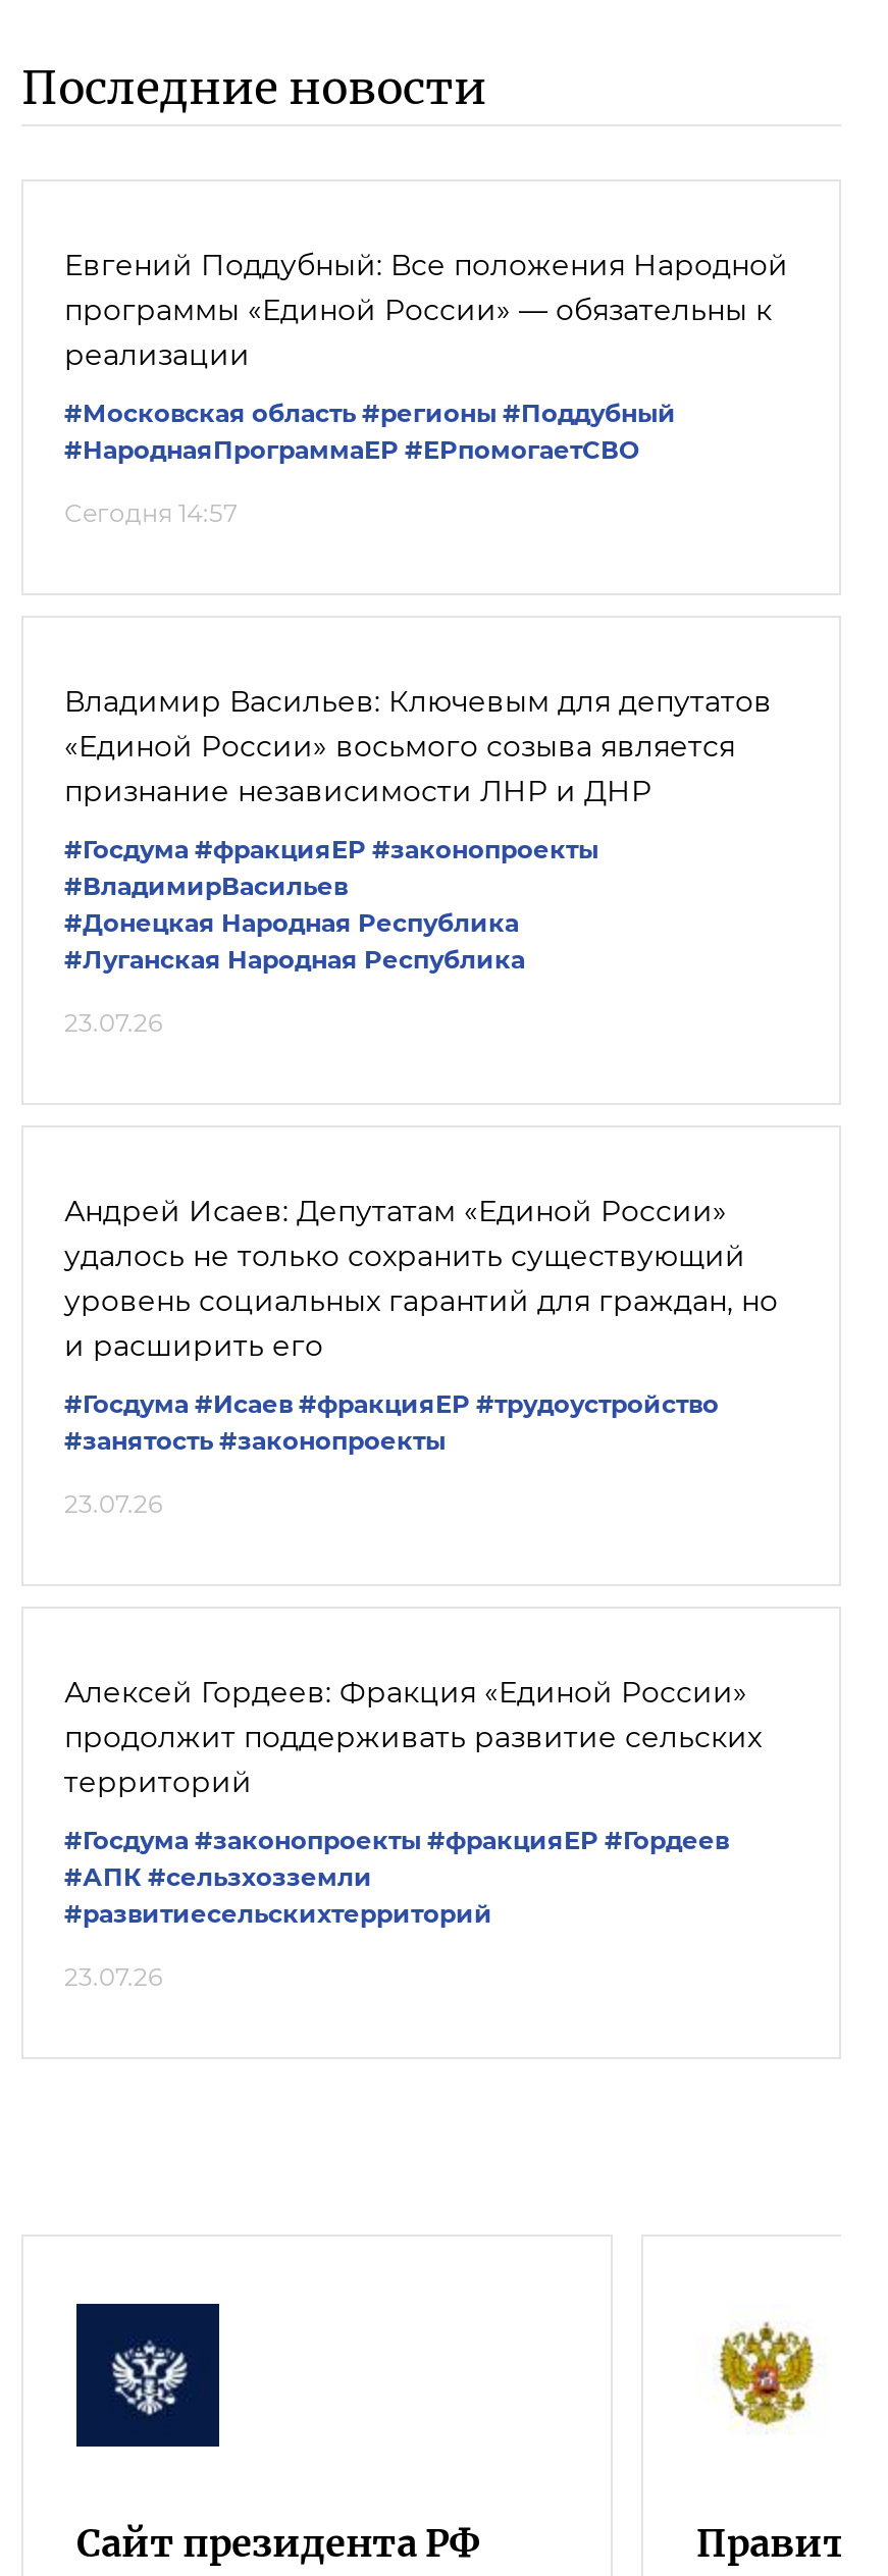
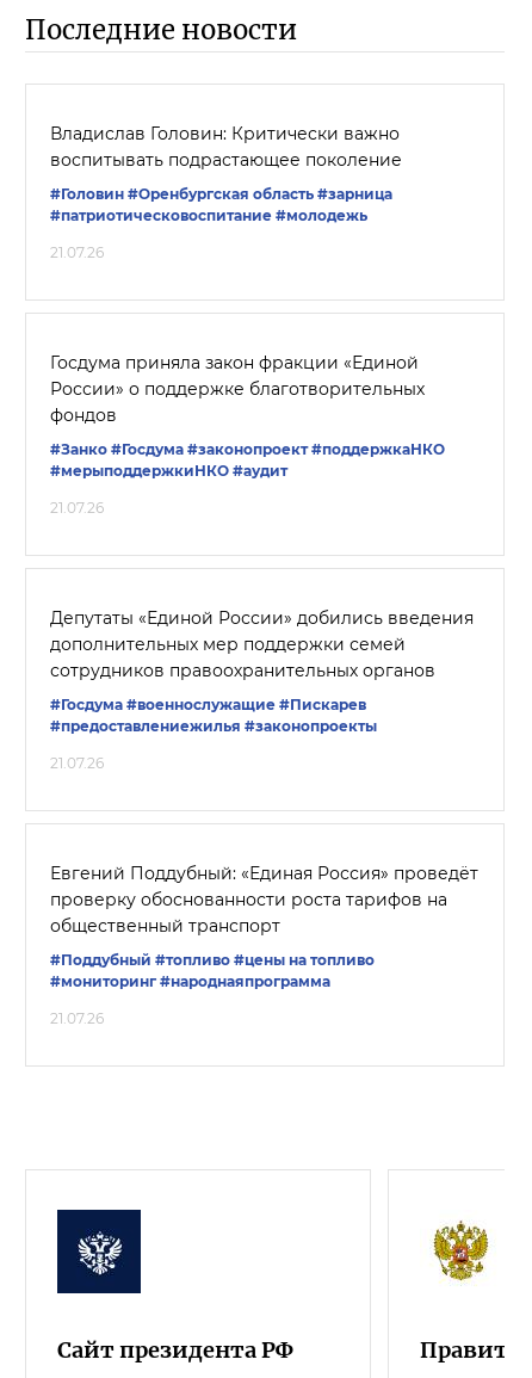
- Евгений Поддубный: Все положения Народной
- программы «Единой России» — обязательны к
- реализации
+ Владислав Головин: Критически важно
+ воспитывать подрастающее поколение

- #Московская область #регионы #Поддубный
- #НароднаяПрограммаЕР #ЕРпомогаетСВО
+ #Головин #Оренбургская область #зарница
+ #патриотическовоспитание #молодежь

- Сегодня 14:57
+ 21.07.26

- Владимир Васильев: Ключевым для депутатов
- «Единой России» восьмого созыва является
- признание независимости ЛНР и ДНР
+ Госдума приняла закон фракции «Единой
+ России» о поддержке благотворительных
+ фондов

- #Госдума #фракцияЕР #законопроекты
- #ВладимирВасильев
- #Донецкая Народная Республика
- #Луганская Народная Республика
+ #Занко #Госдума #законопроект #поддержкаНКО
+ #мерыподдержкиНКО #аудит

- 23.07.26
+ 21.07.26

- Андрей Исаев: Депутатам «Единой России»
- удалось не только сохранить существующий
- уровень социальных гарантий для граждан, но
- и расширить его
+ Депутаты «Единой России» добились введения
+ дополнительных мер поддержки семей
+ сотрудников правоохранительных органов

- #Госдума #Исаев #фракцияЕР #трудоустройство
- #занятость #законопроекты
+ #Госдума #военнослужащие #Пискарев
+ #предоставлениежилья #законопроекты

- 23.07.26
+ 21.07.26

- Алексей Гордеев: Фракция «Единой России»
- продолжит поддерживать развитие сельских
- территорий
+ Евгений Поддубный: «Единая Россия» проведёт
+ проверку обоснованности роста тарифов на
+ общественный транспорт

- #Госдума #законопроекты #фракцияЕР #Гордеев
- #АПК #сельзхозземли
- #развитиесельскихтерриторий
+ #Поддубный #топливо #цены на топливо
+ #мониторинг #народнаяпрограмма

- 23.07.26
+ 21.07.26
